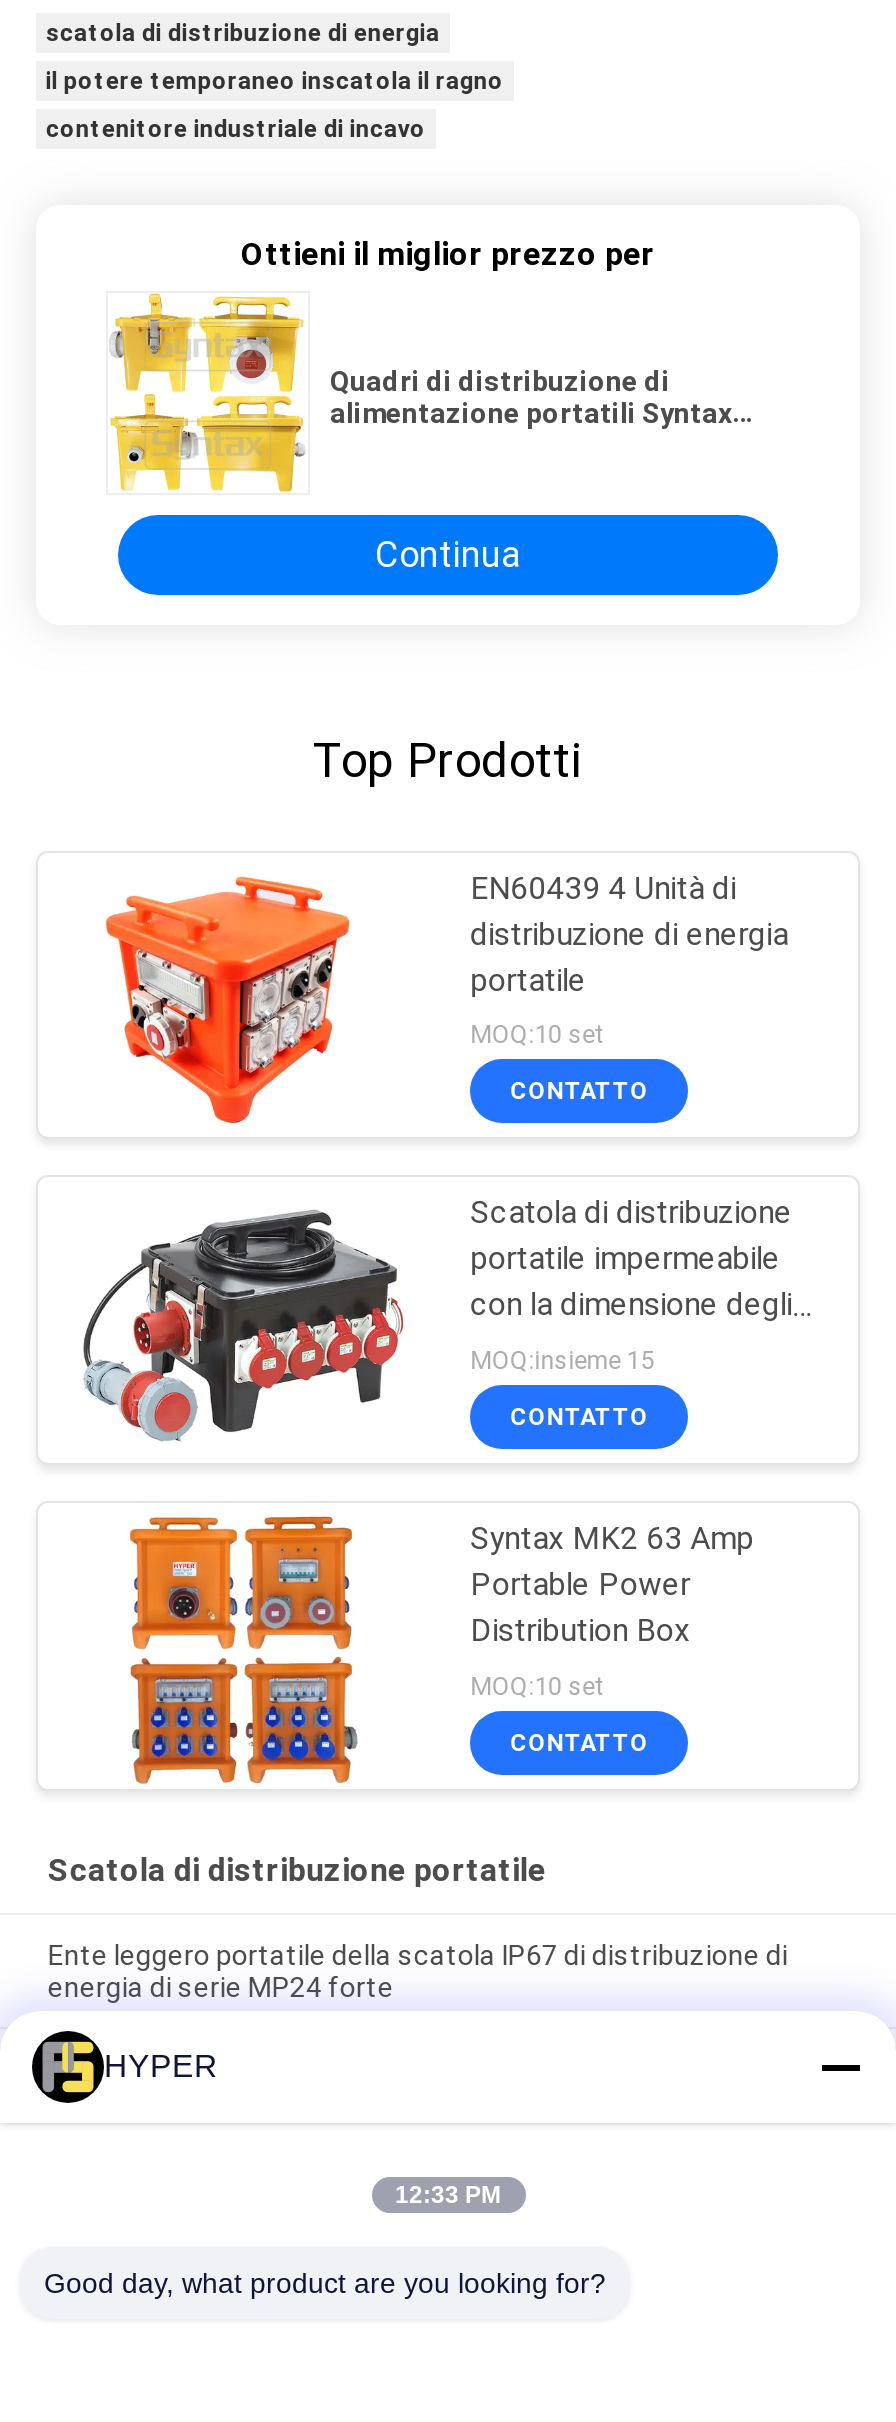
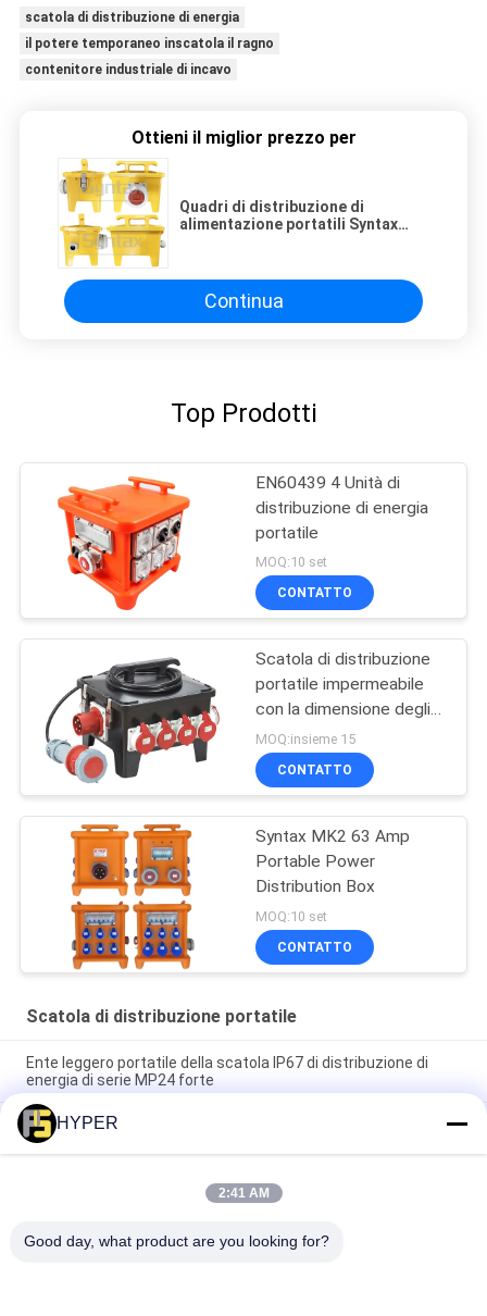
- 12:33 PM
+ 2:41 AM
